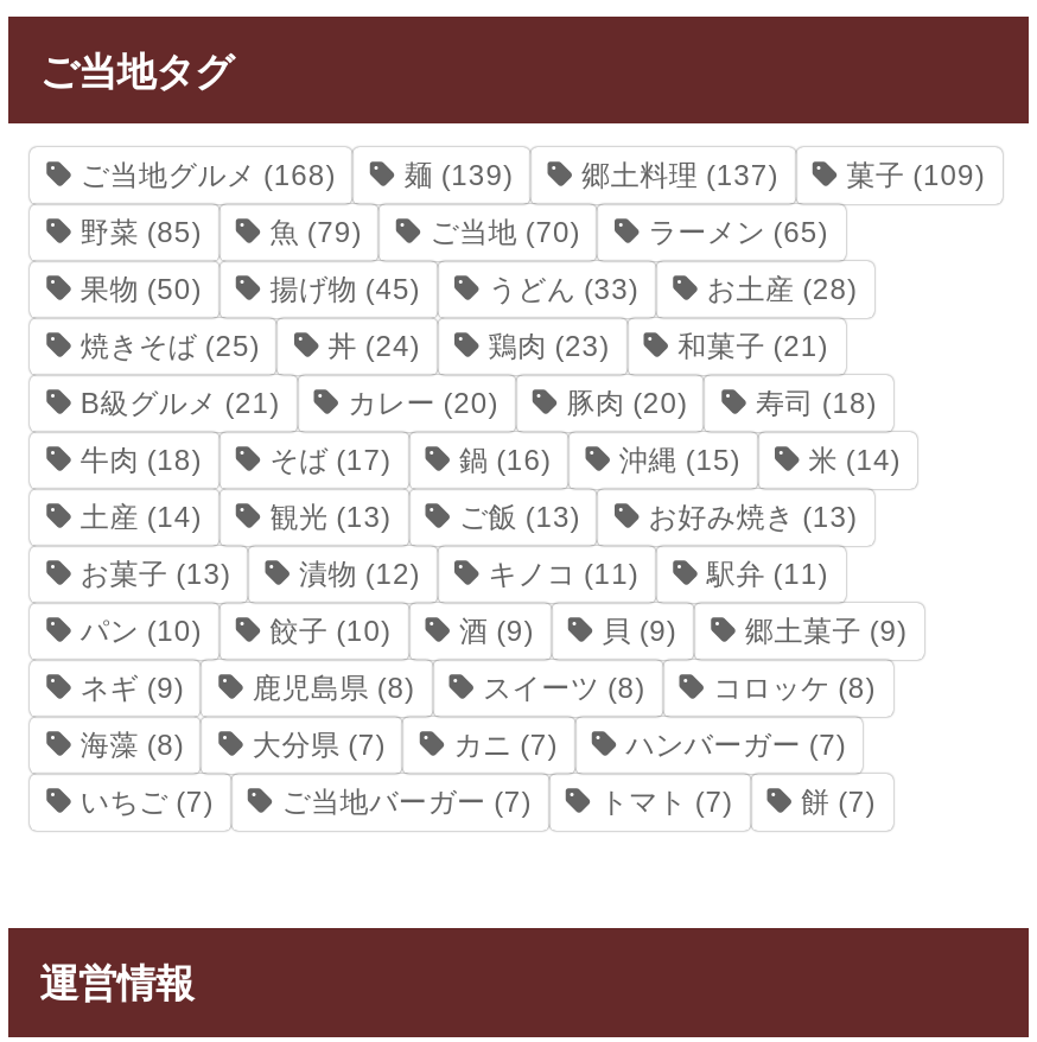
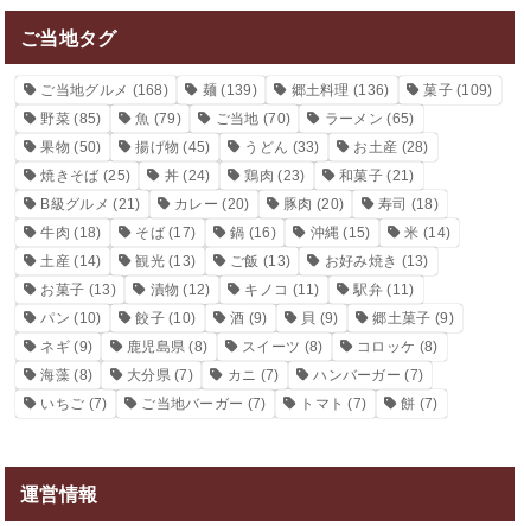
- 郷土料理(137)
+ 郷土料理(136)
